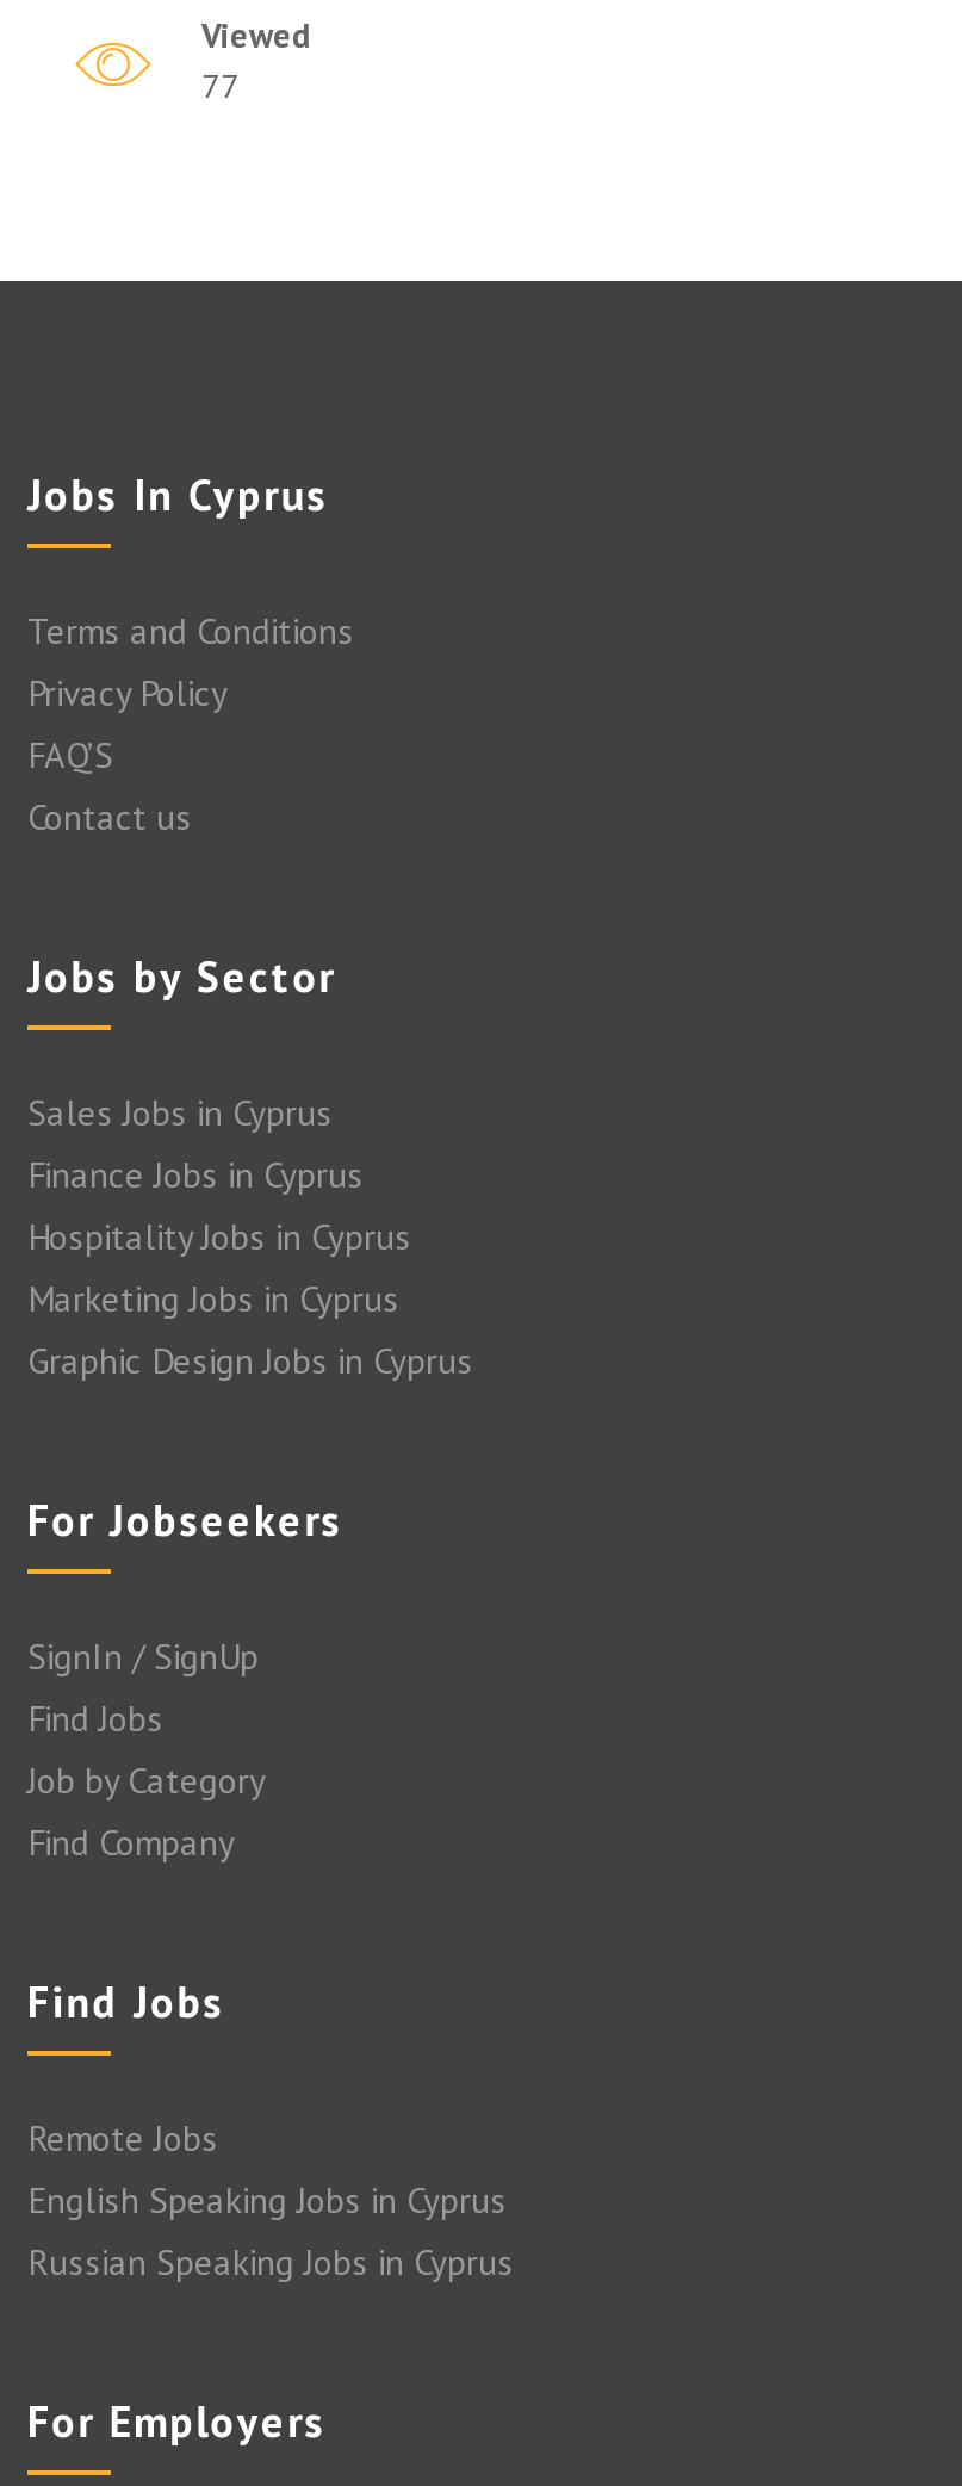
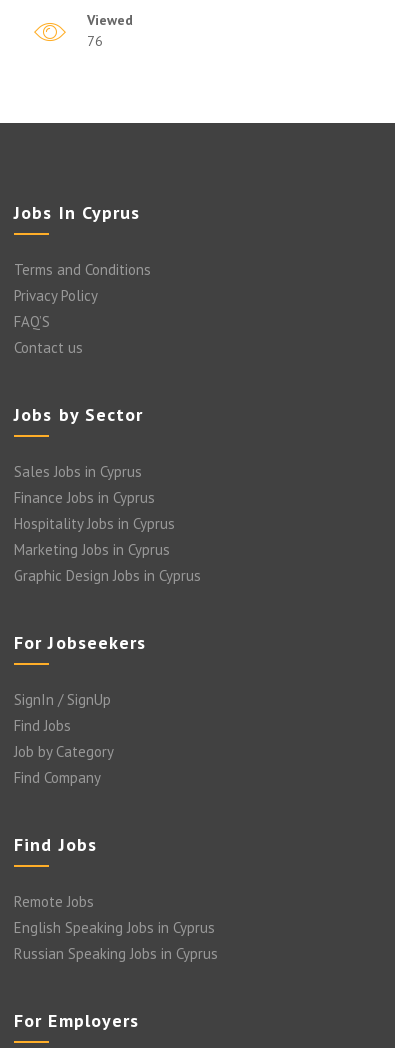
- 77
+ 76
